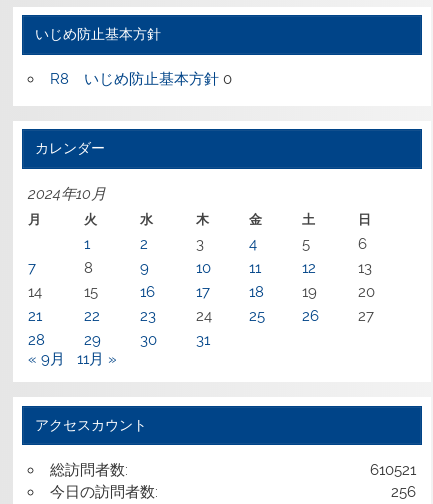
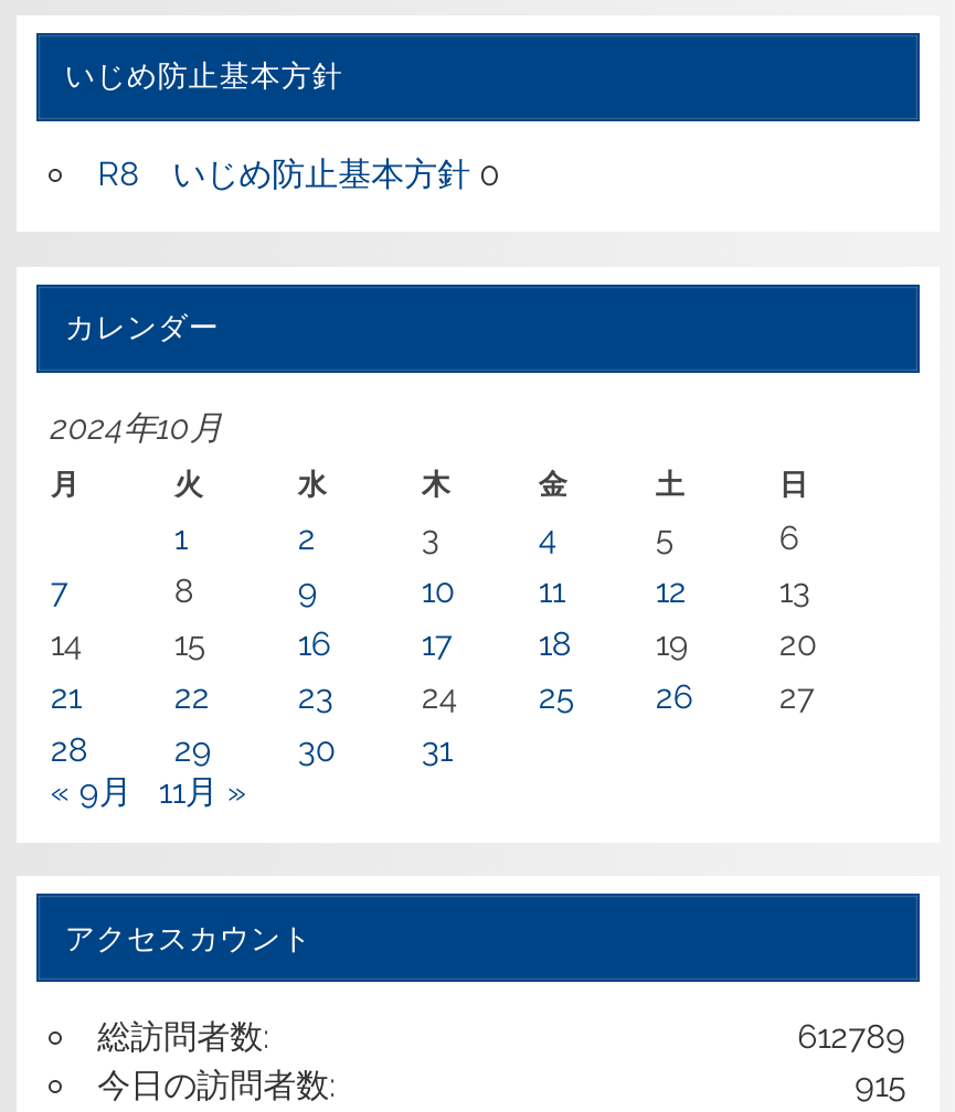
- 610521
+ 612789

- 256
+ 915
